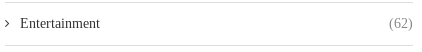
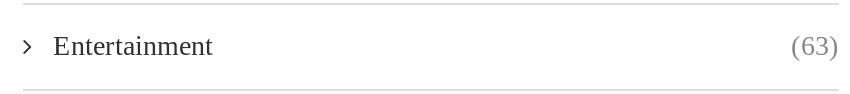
- (62)
+ (63)
